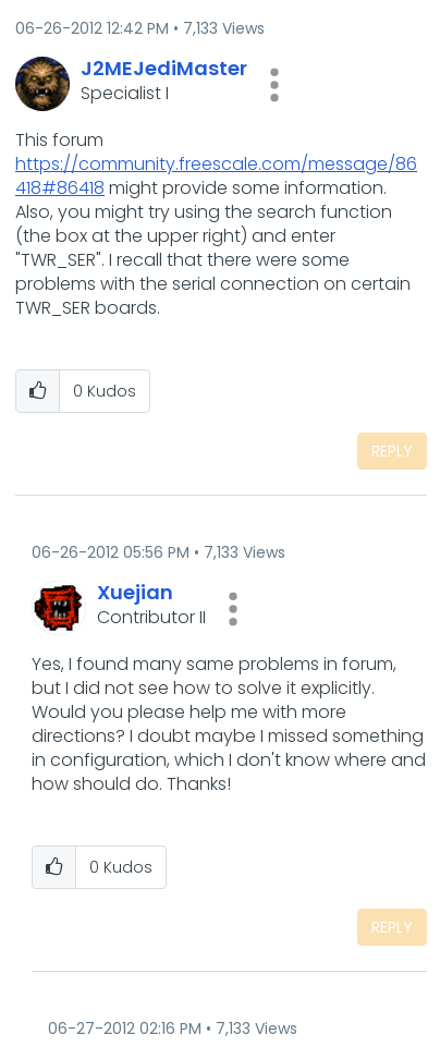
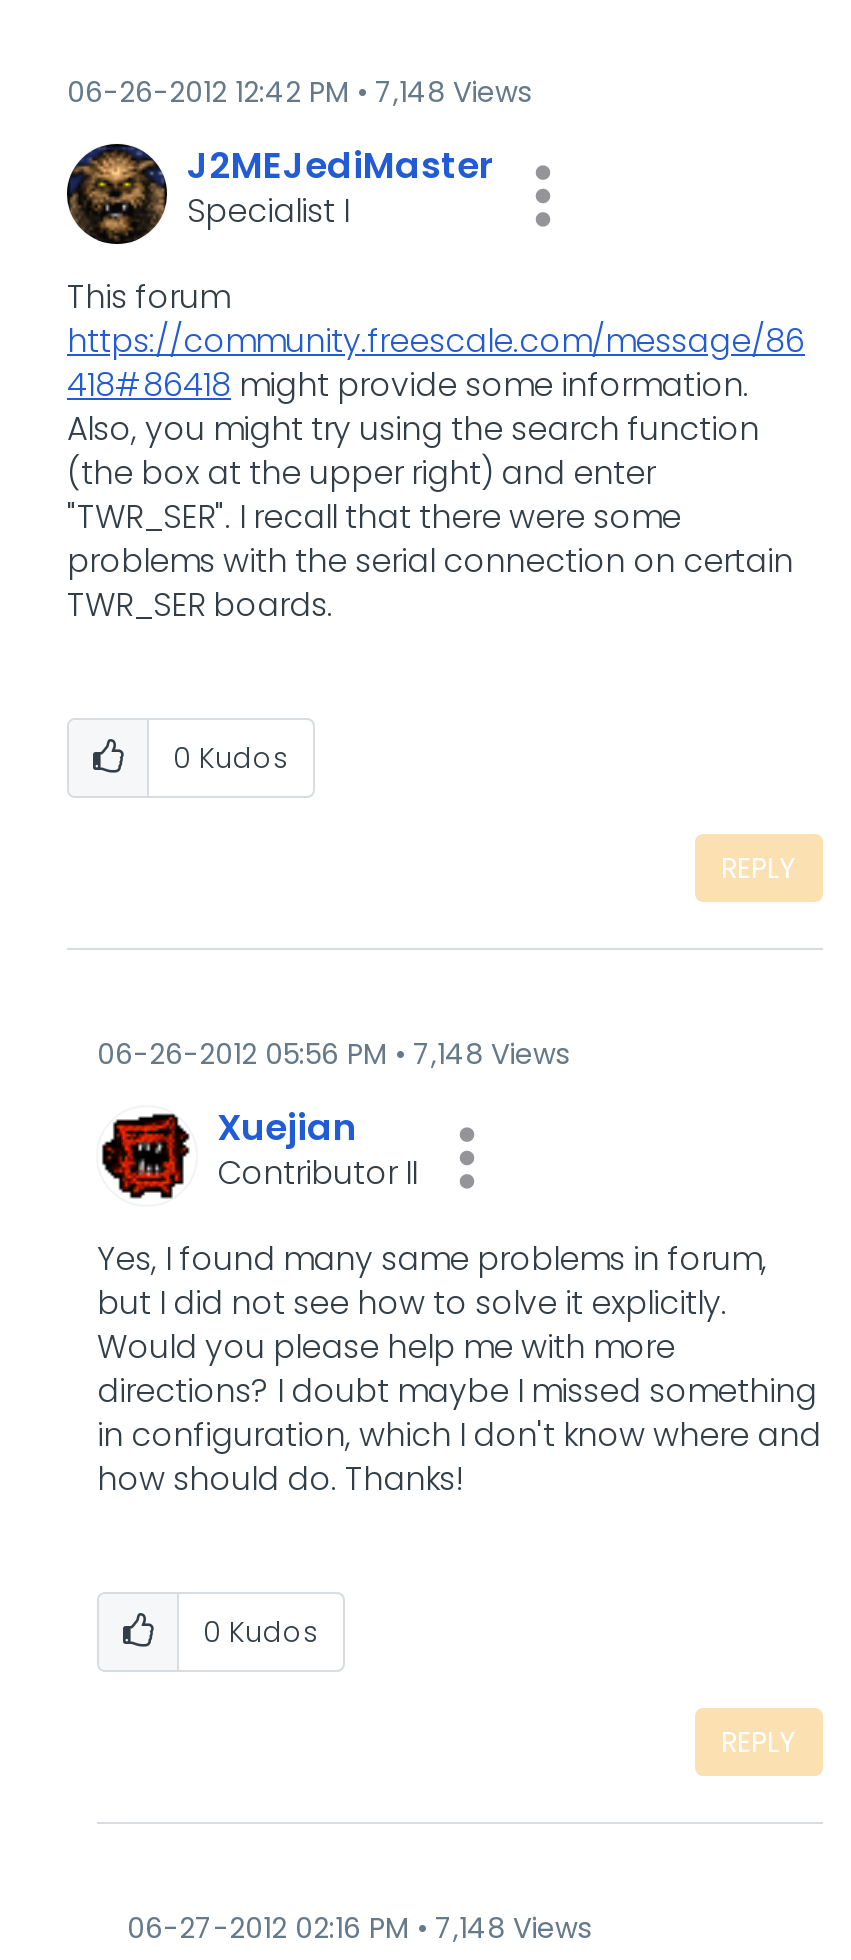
- 06-26-2012 12:42 PM 7,133 Views
+ 06-26-2012 12:42 PM 7,148 Views

- 06-26-2012 05:56 PM 7,133 Views
+ 06-26-2012 05:56 PM 7,148 Views

- 06-27-2012 02:16 PM 7,133 Views
+ 06-27-2012 02:16 PM 7,148 Views
